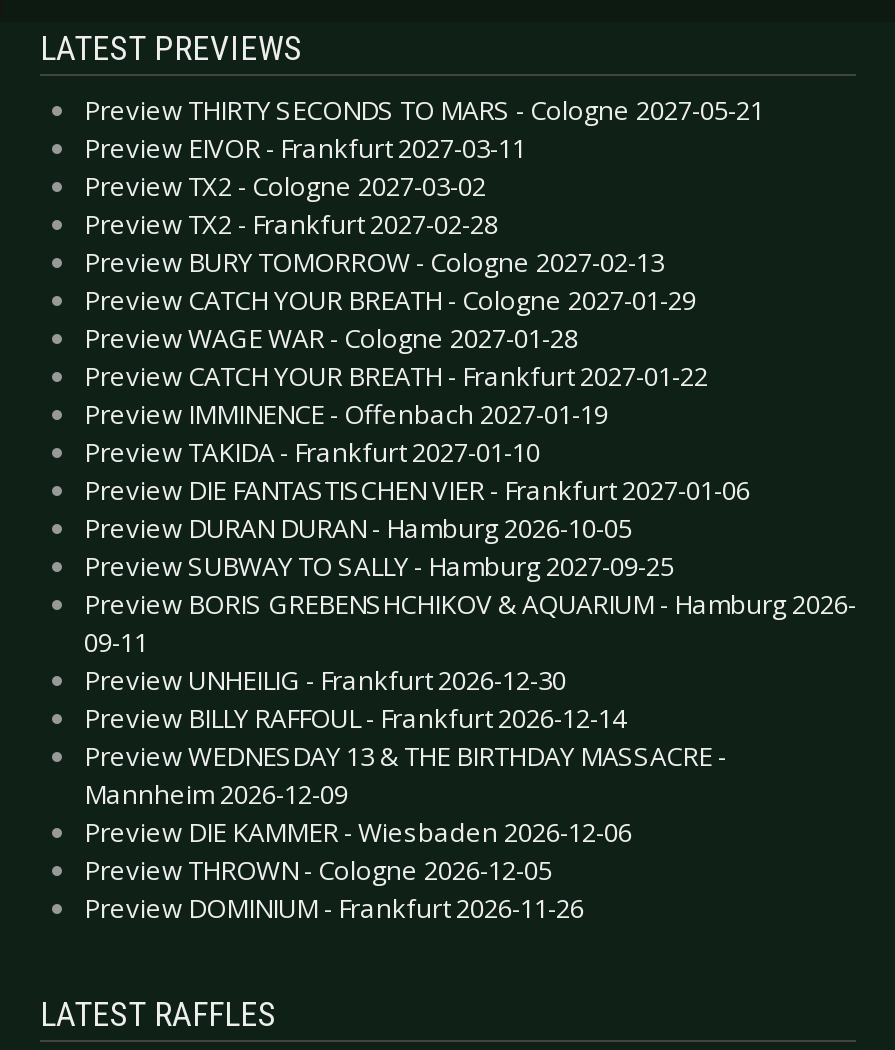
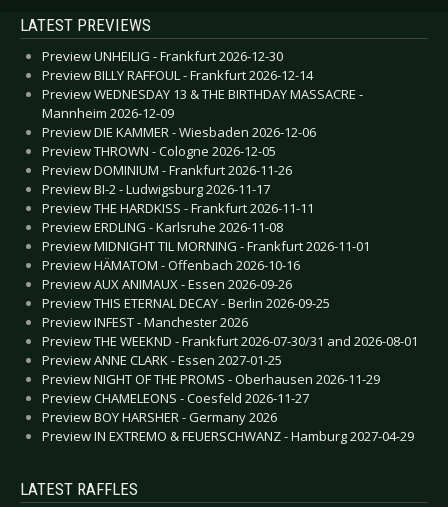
- Preview THIRTY SECONDS TO MARS - Cologne 2027-05-21
- Preview EIVOR - Frankfurt 2027-03-11
- Preview TX2 - Cologne 2027-03-02
- Preview TX2 - Frankfurt 2027-02-28
- Preview BURY TOMORROW - Cologne 2027-02-13
- Preview CATCH YOUR BREATH - Cologne 2027-01-29
- Preview WAGE WAR - Cologne 2027-01-28
- Preview CATCH YOUR BREATH - Frankfurt 2027-01-22
- Preview IMMINENCE - Offenbach 2027-01-19
- Preview TAKIDA - Frankfurt 2027-01-10
- Preview DIE FANTASTISCHEN VIER - Frankfurt 2027-01-06
- Preview DURAN DURAN - Hamburg 2026-10-05
- Preview SUBWAY TO SALLY - Hamburg 2027-09-25
- Preview BORIS GREBENSHCHIKOV & AQUARIUM - Hamburg 2026-
- 09-11

moved up: Preview UNHEILIG - Frankfurt 2026-12-30 | Preview BILLY RAFFOUL - Frankfurt 2026-12-14 | Preview WEDNESDAY 13 & THE BIRTHDAY MASSACRE - | Mannheim 2026-12-09 | Preview DIE KAMMER - Wiesbaden 2026-12-06 | Preview THROWN - Cologne 2026-12-05 | Preview DOMINIUM - Frankfurt 2026-11-26

+ Preview BI-2 - Ludwigsburg 2026-11-17
+ Preview THE HARDKISS - Frankfurt 2026-11-11
+ Preview ERDLING - Karlsruhe 2026-11-08
+ Preview MIDNIGHT TIL MORNING - Frankfurt 2026-11-01
+ Preview HÄMATOM - Offenbach 2026-10-16
+ Preview AUX ANIMAUX - Essen 2026-09-26
+ Preview THIS ETERNAL DECAY - Berlin 2026-09-25
+ Preview INFEST - Manchester 2026
+ Preview THE WEEKND - Frankfurt 2026-07-30/31 and 2026-08-01
+ Preview ANNE CLARK - Essen 2027-01-25
+ Preview NIGHT OF THE PROMS - Oberhausen 2026-11-29
+ Preview CHAMELEONS - Coesfeld 2026-11-27
+ Preview BOY HARSHER - Germany 2026
+ Preview IN EXTREMO & FEUERSCHWANZ - Hamburg 2027-04-29
